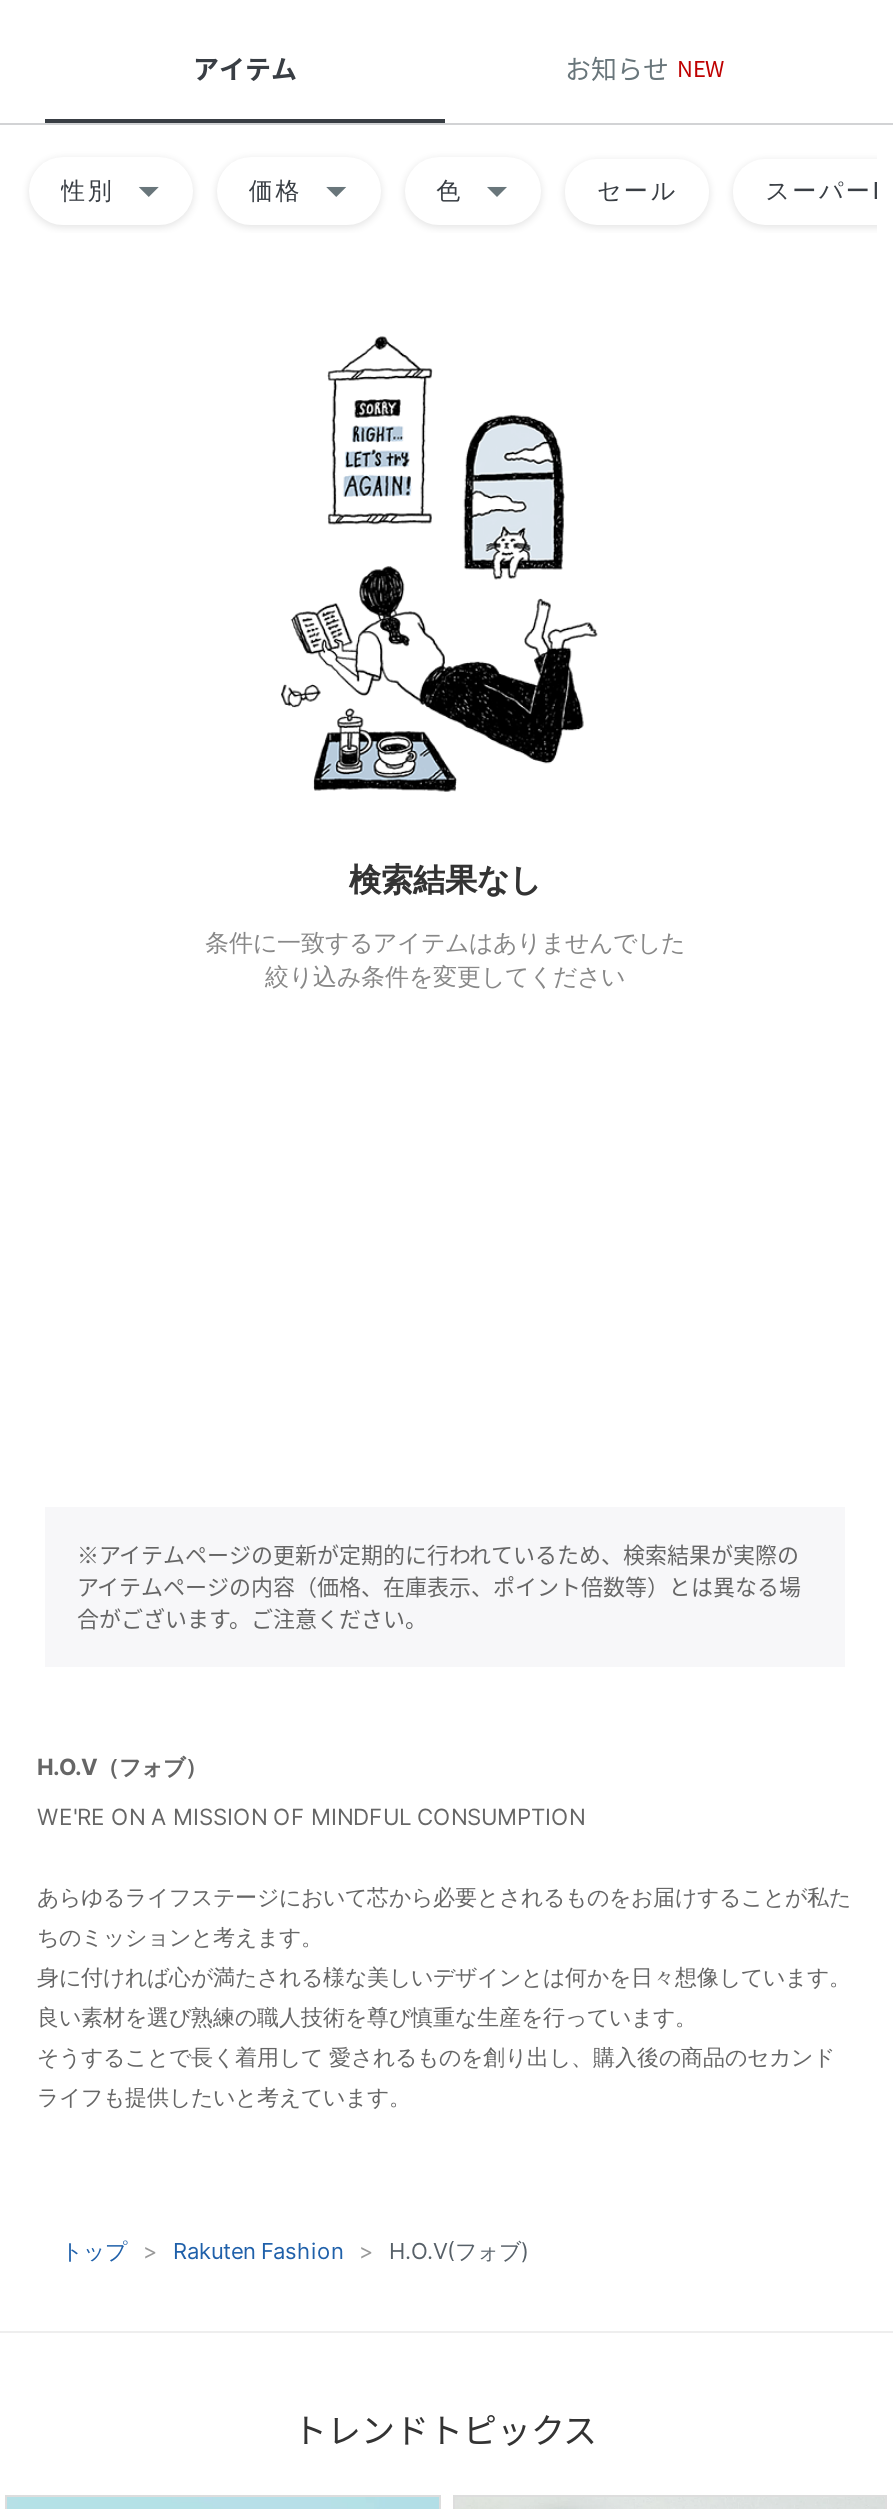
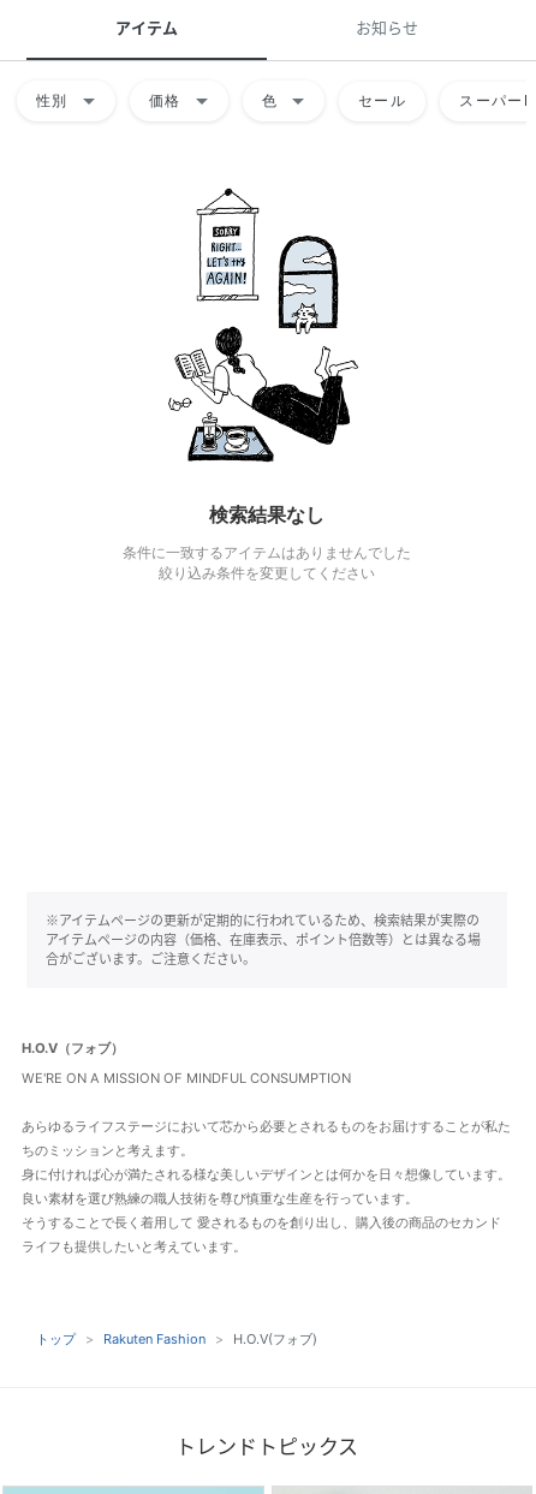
- お知らせ NEW
+ お知らせ
